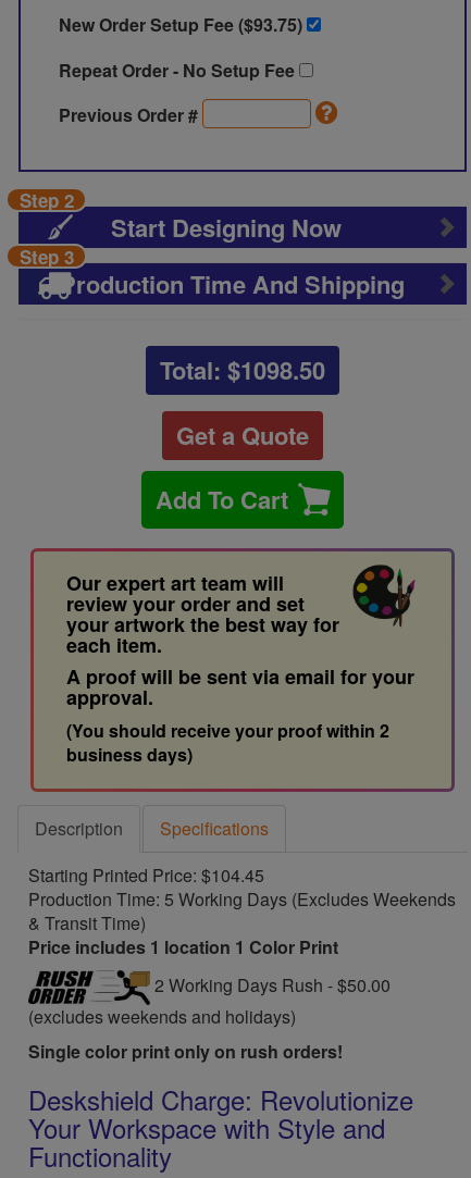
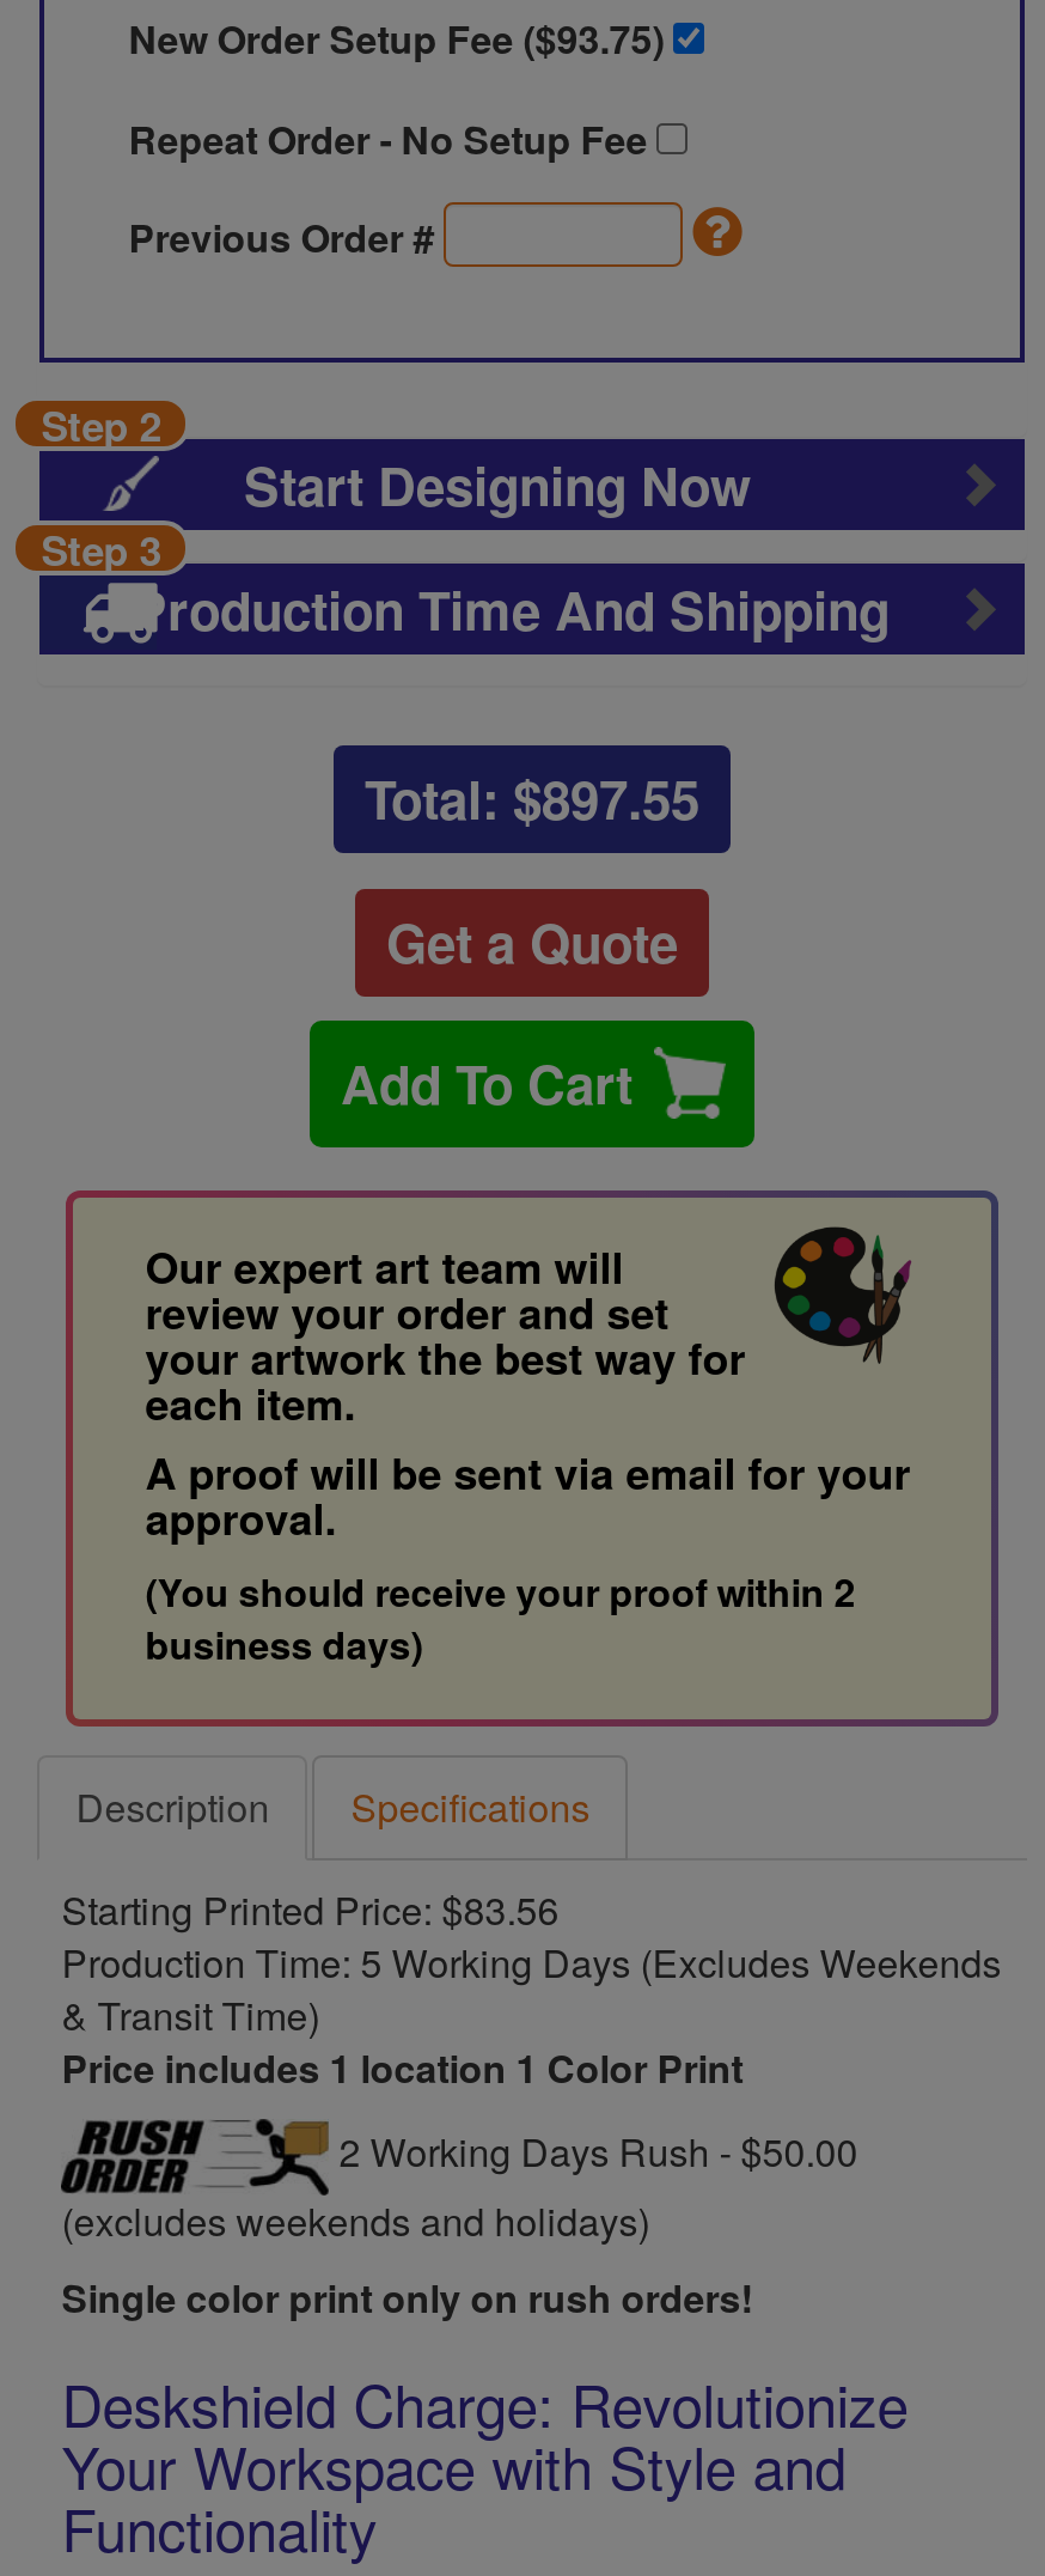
- Total: $1098.50
+ Total: $897.55

- Starting Printed Price: $104.45
+ Starting Printed Price: $83.56
